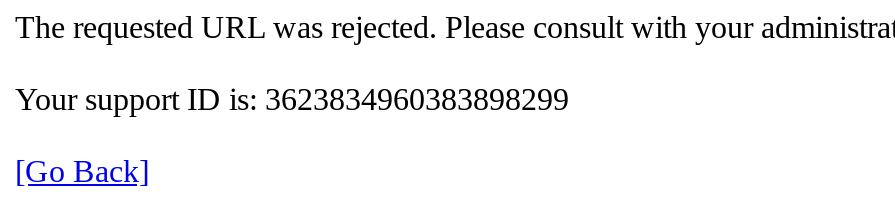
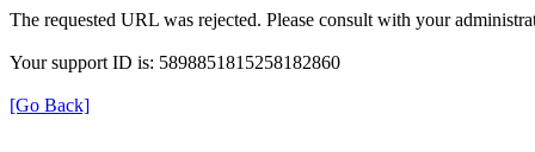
- Your support ID is: 3623834960383898299
+ Your support ID is: 5898851815258182860
